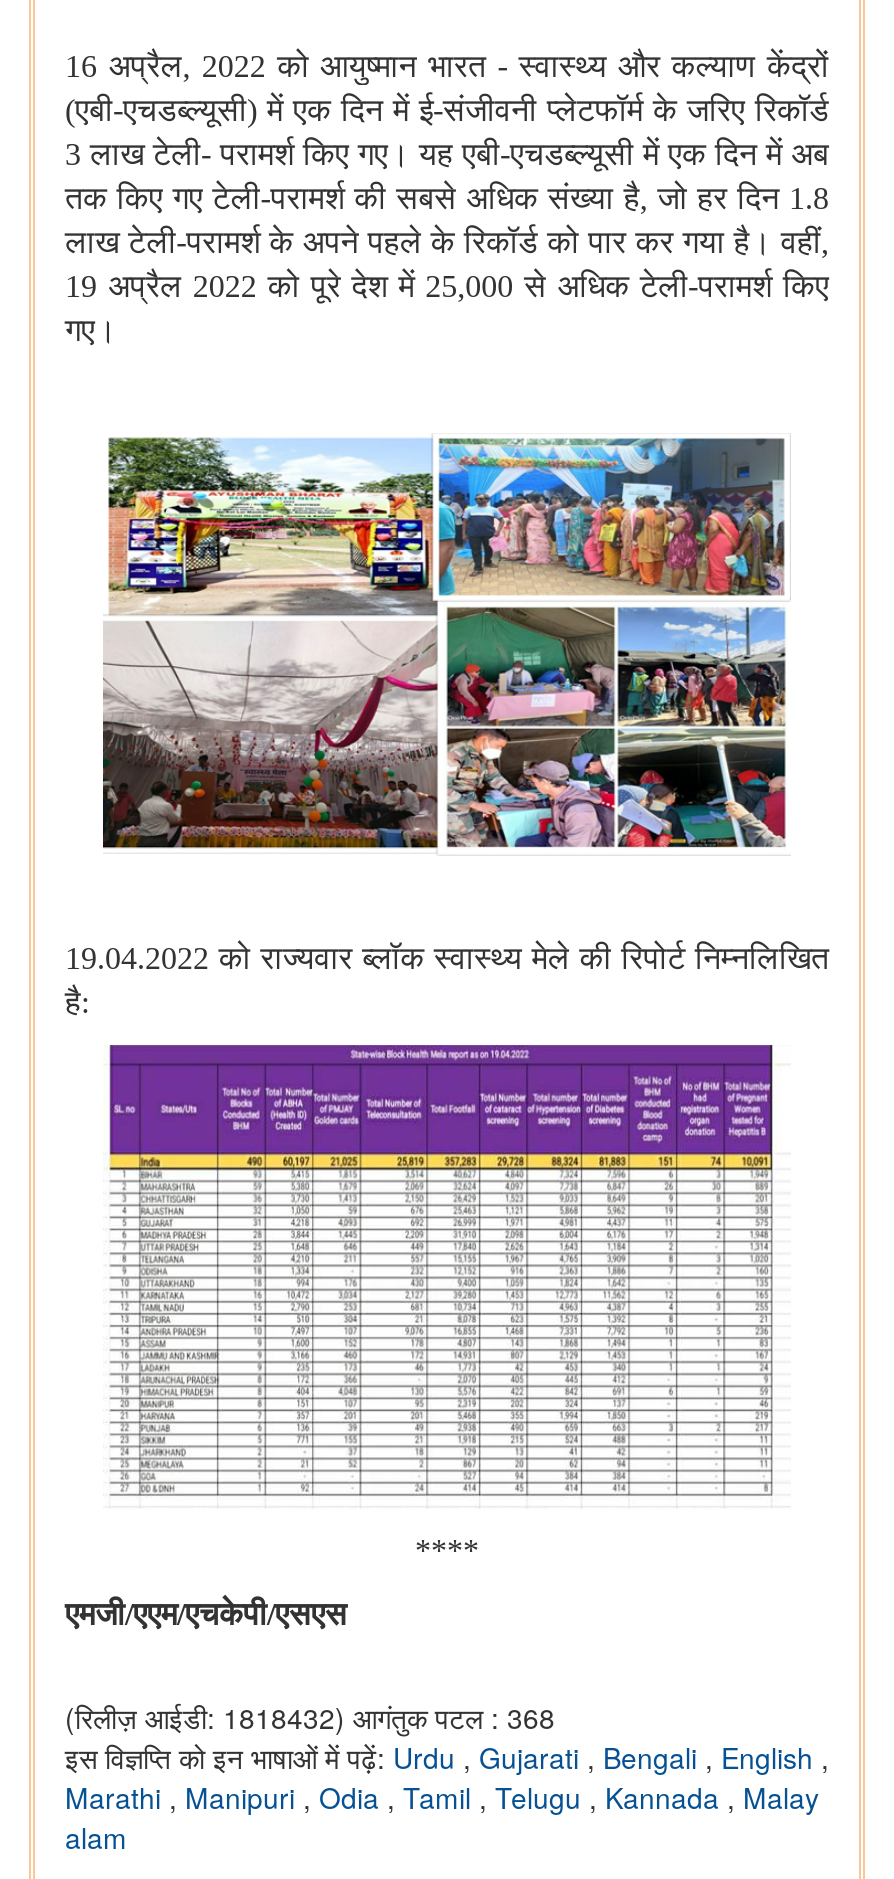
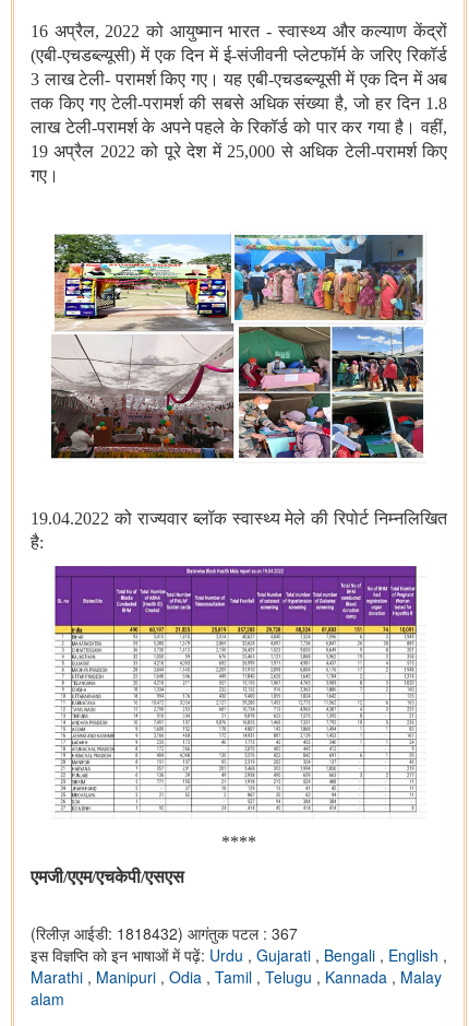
- (रिलीज़ आईडी: 1818432) आगंतुक पटल : 368
+ (रिलीज़ आईडी: 1818432) आगंतुक पटल : 367
